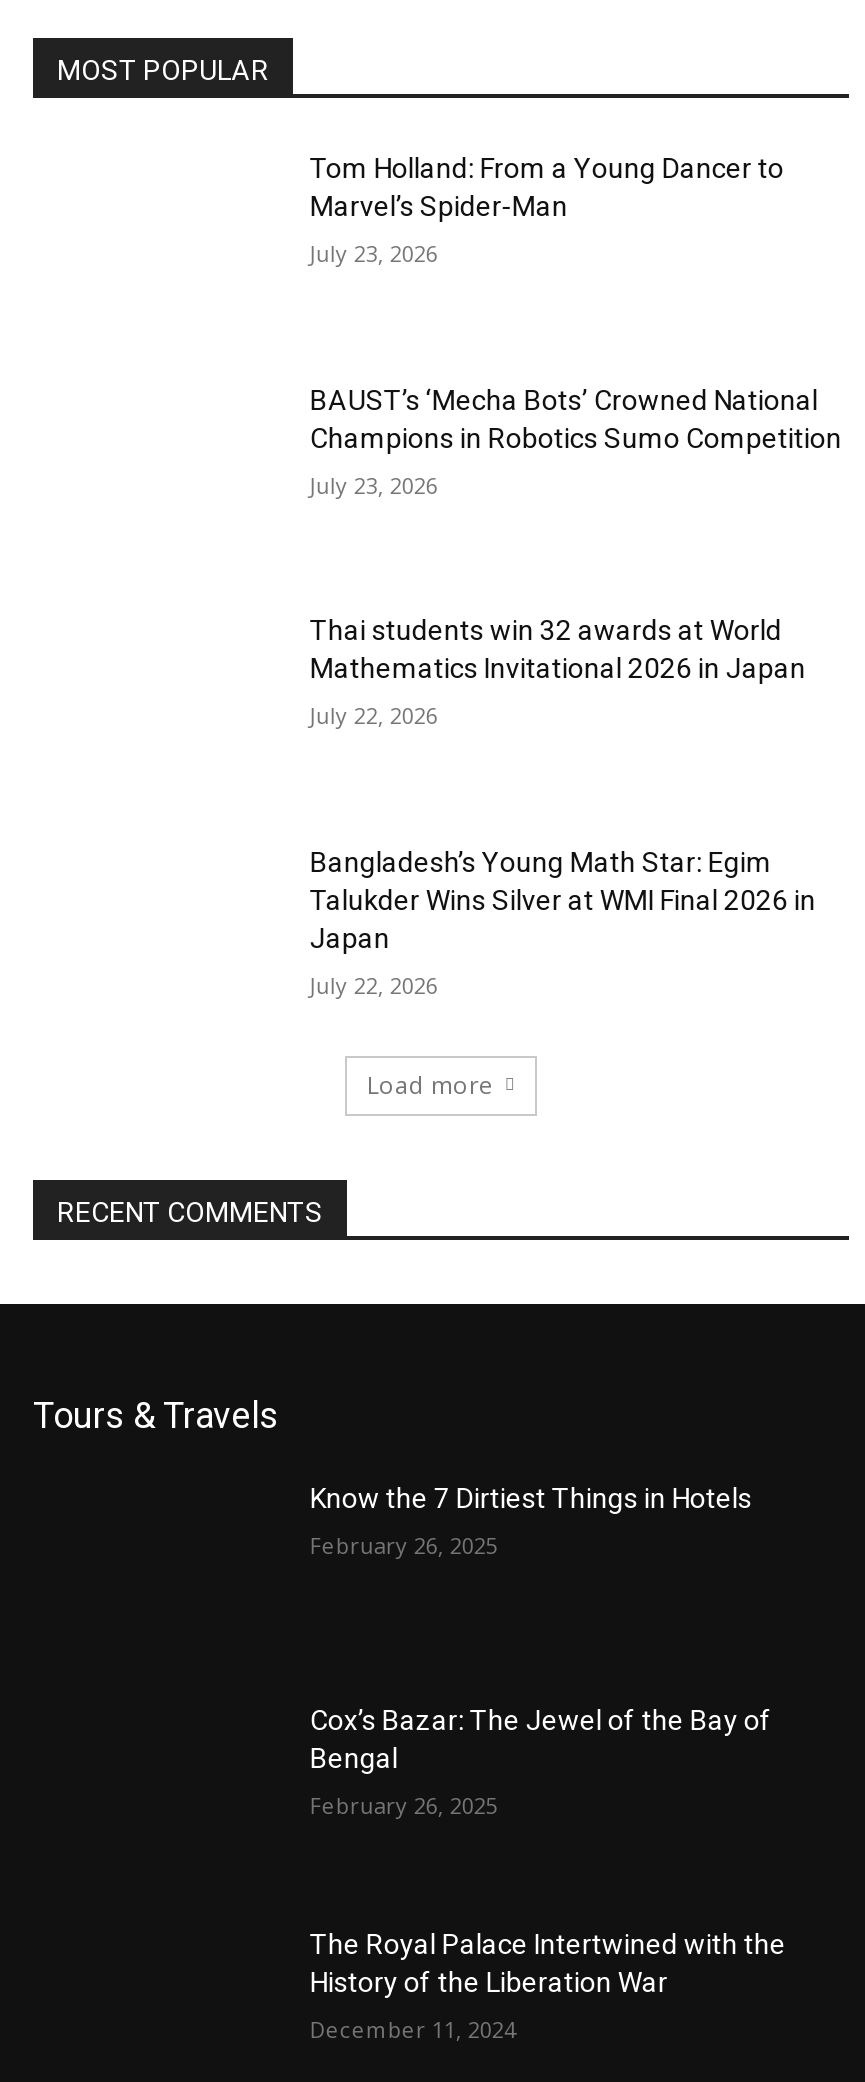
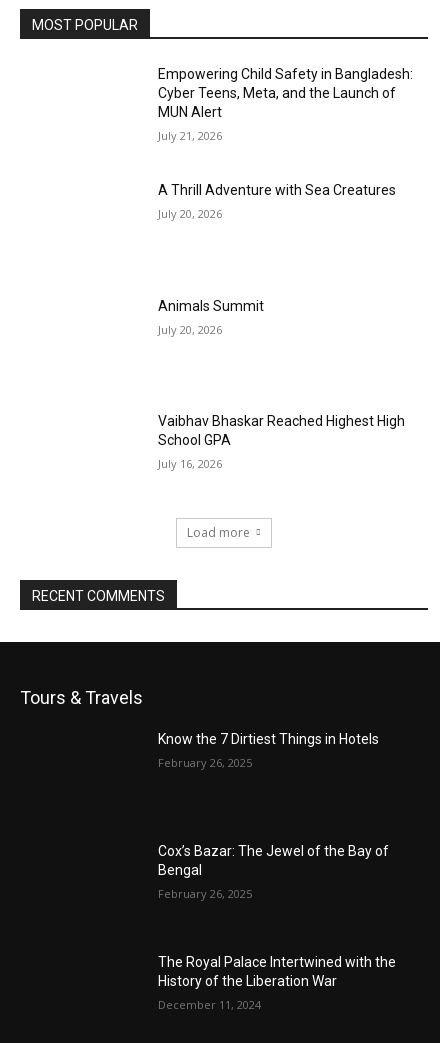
- Tom Holland: From a Young Dancer to
- Marvel’s Spider-Man
+ Empowering Child Safety in Bangladesh:
+ Cyber Teens, Meta, and the Launch of
+ MUN Alert

- July 23, 2026
+ July 21, 2026

- BAUST’s ‘Mecha Bots’ Crowned National
- Champions in Robotics Sumo Competition
+ A Thrill Adventure with Sea Creatures

- July 23, 2026
+ July 20, 2026

- Thai students win 32 awards at World
- Mathematics Invitational 2026 in Japan
+ Animals Summit

- July 22, 2026
+ July 20, 2026

- Bangladesh’s Young Math Star: Egim
- Talukder Wins Silver at WMI Final 2026 in
- Japan
+ Vaibhav Bhaskar Reached Highest High
+ School GPA

- July 22, 2026
+ July 16, 2026
